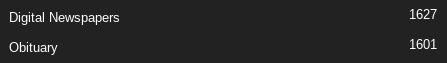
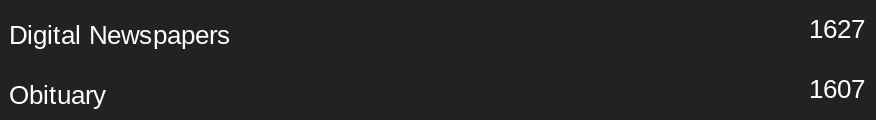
- 1601
+ 1607
